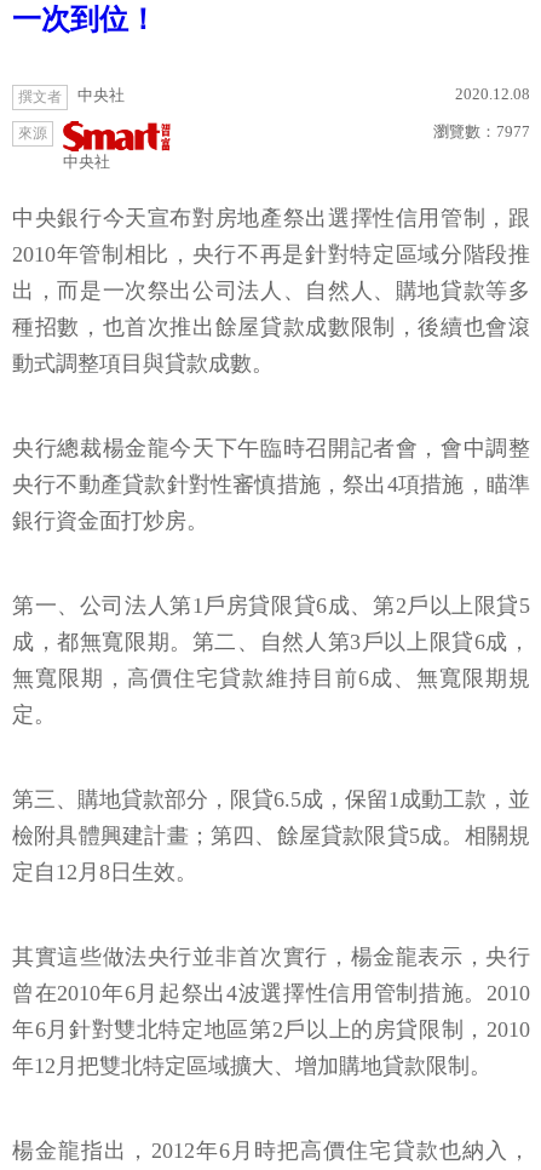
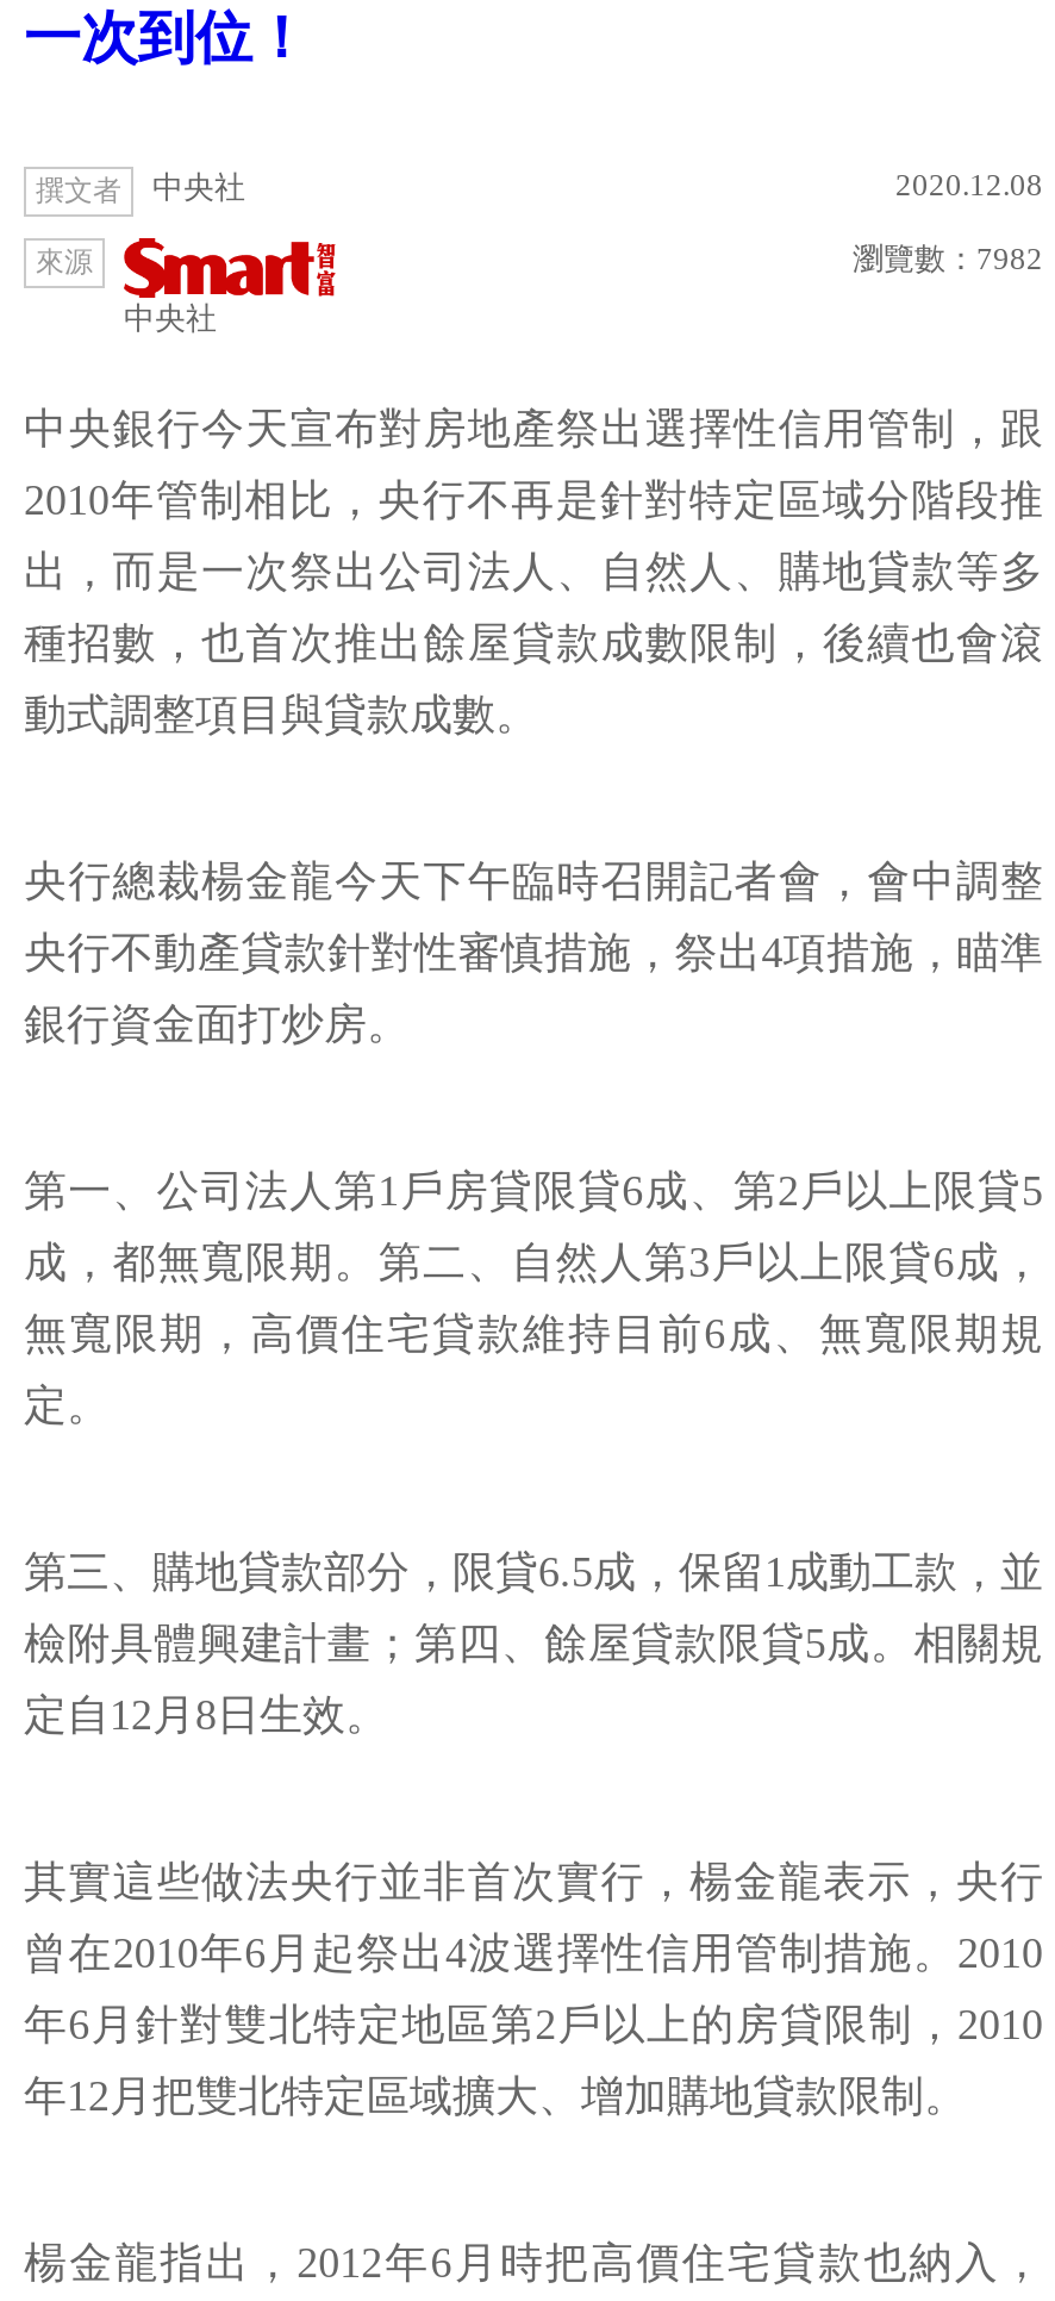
- 瀏覽數：7977
+ 瀏覽數：7982
